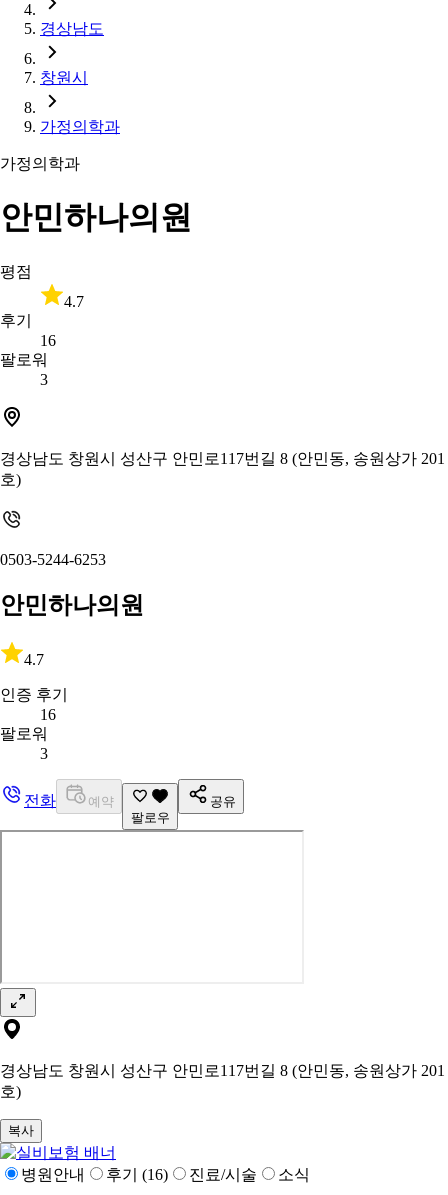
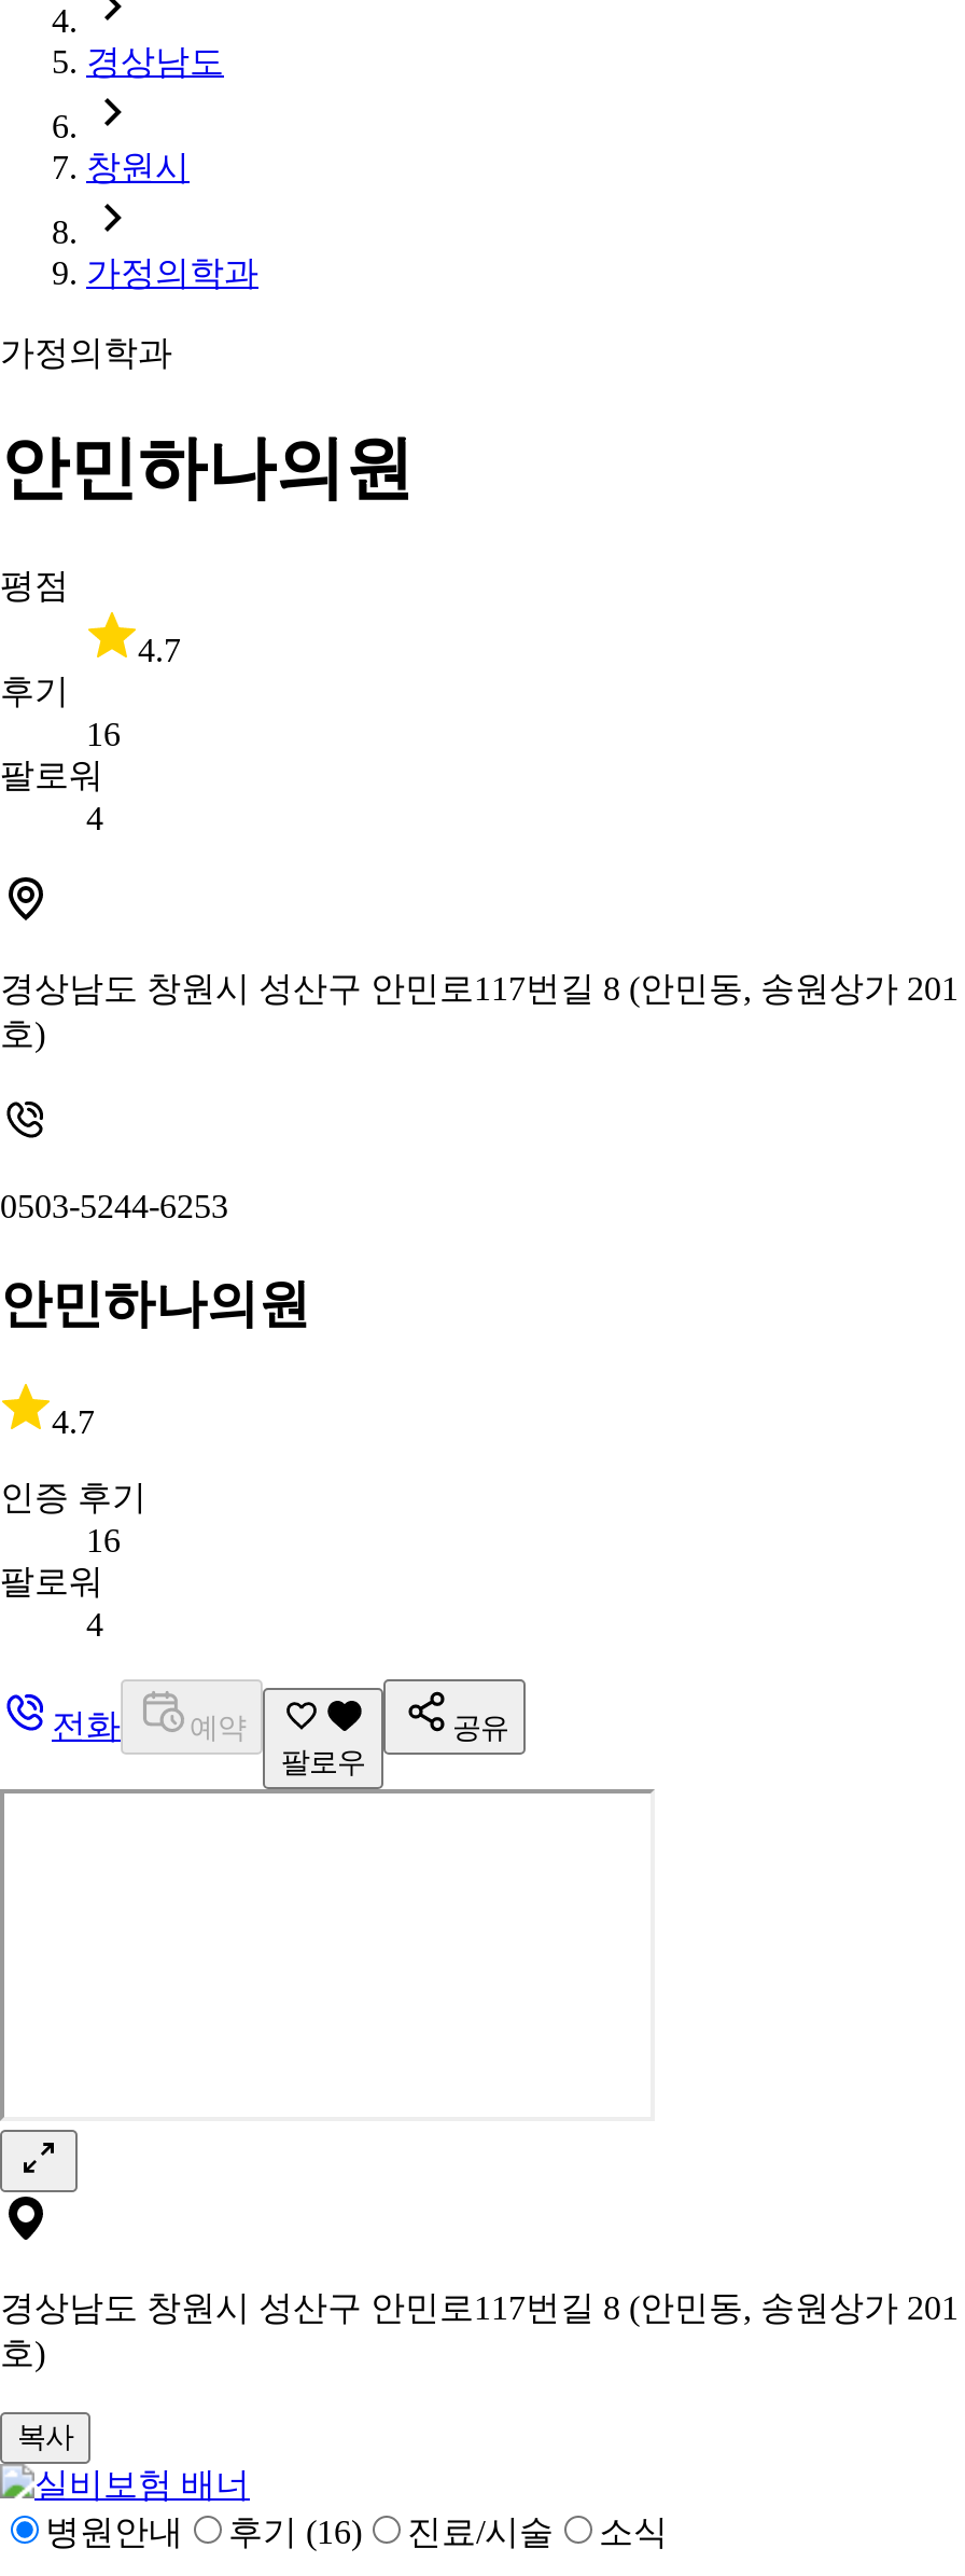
- 3
+ 4

- 3
+ 4
